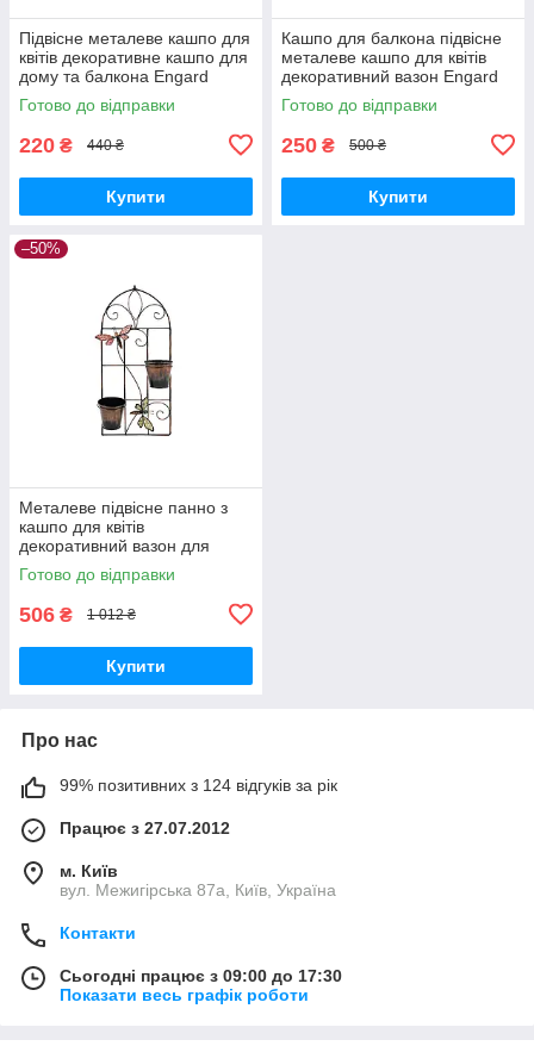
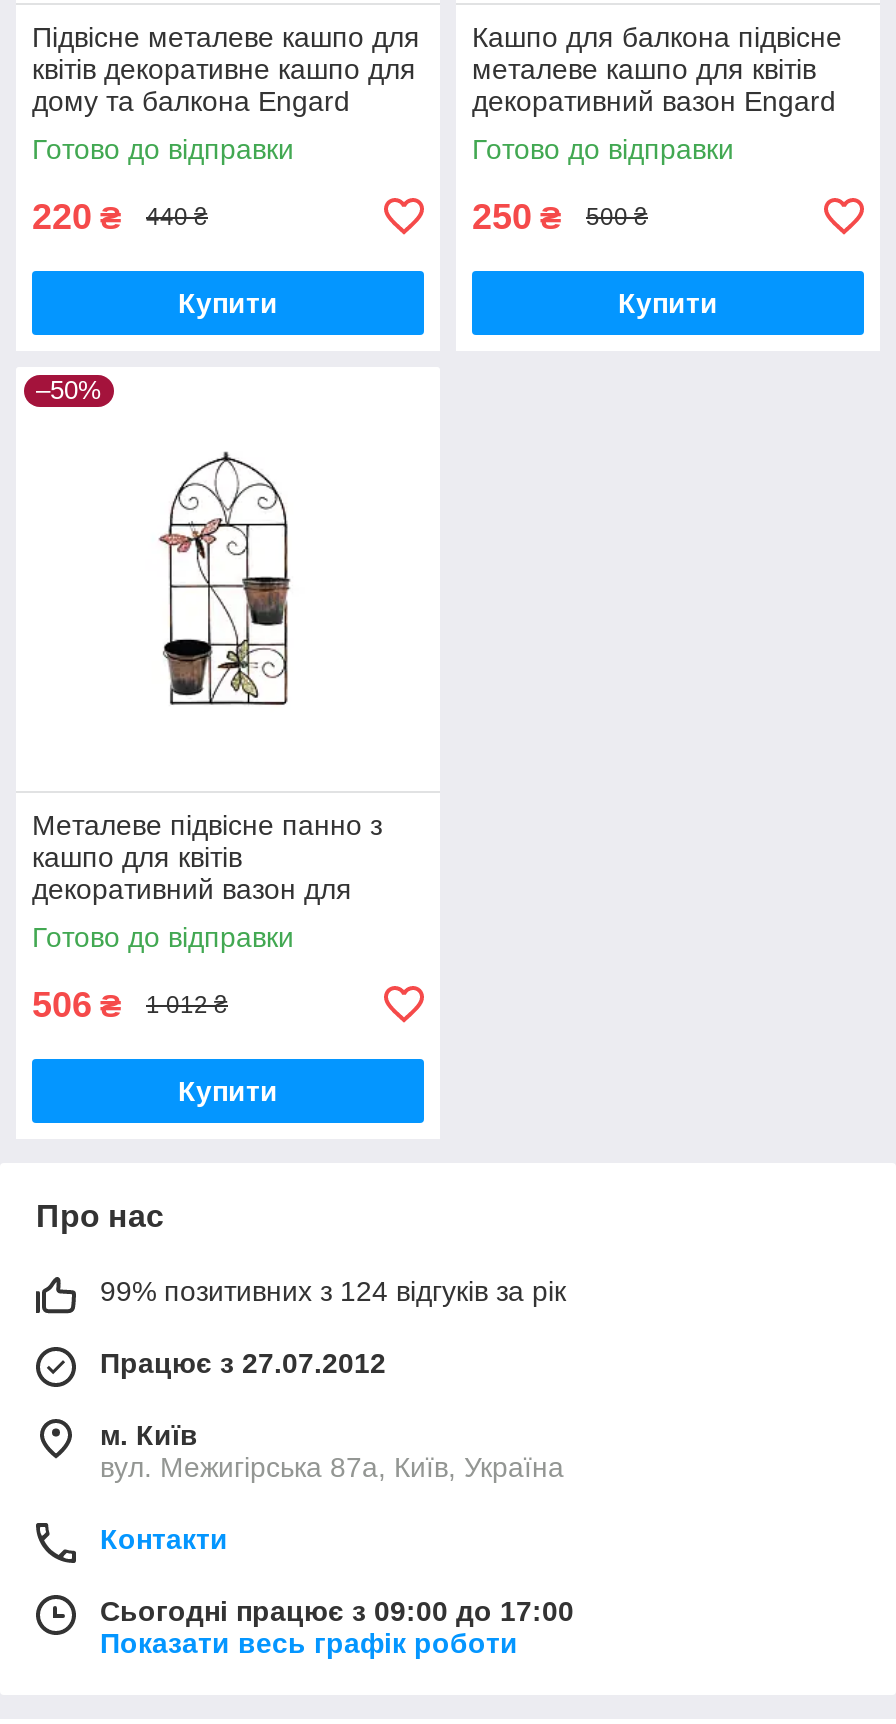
- Сьогодні працює з 09:00 до 17:30
+ Сьогодні працює з 09:00 до 17:00
